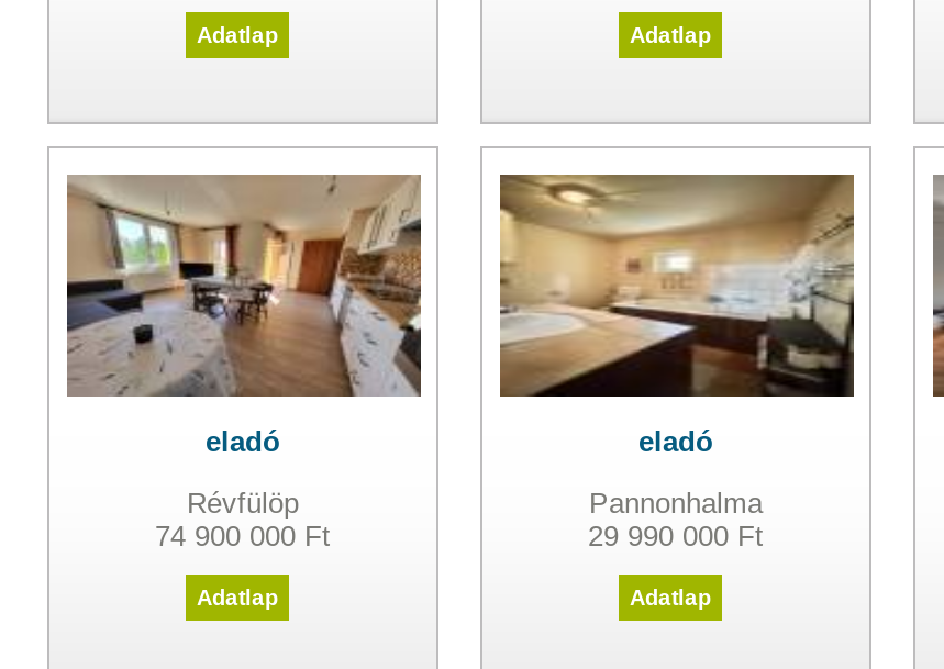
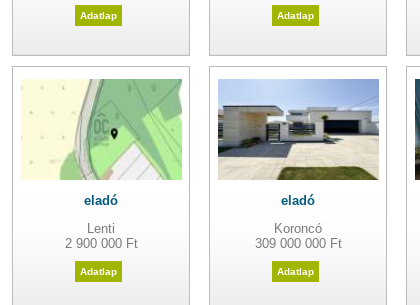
- [image]
+ [image]

- [image]
- Pannonhalma
- 29 990 000 Ft
+ [image]
+ Koroncó
+ 309 000 000 Ft

- Révfülöp
- 74 900 000 Ft
+ Lenti
+ 2 900 000 Ft
